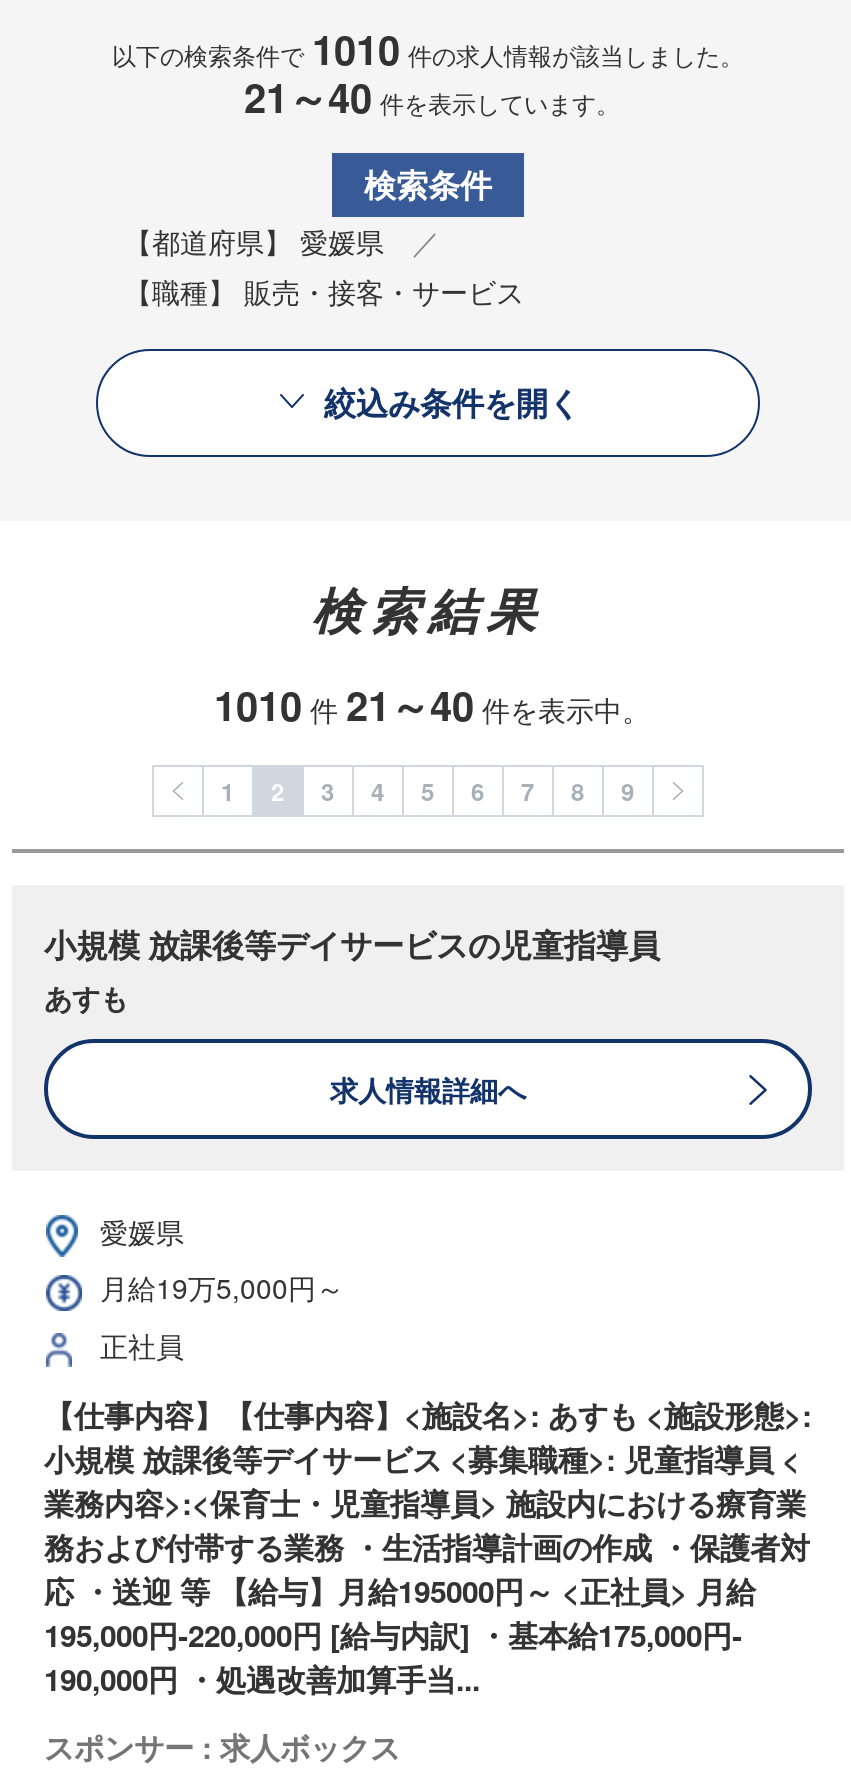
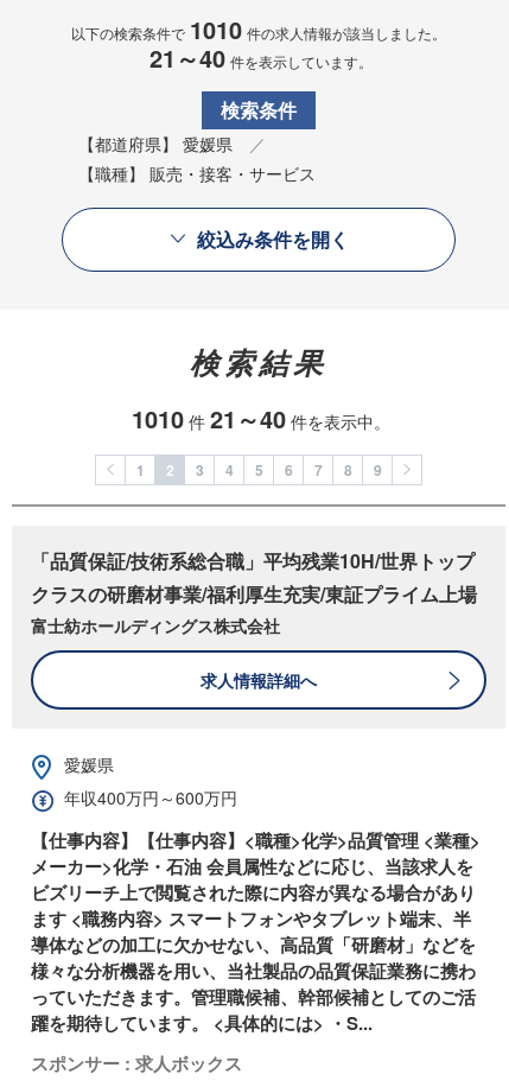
- 小規模 放課後等デイサービスの児童指導員
- あすも
+ 「品質保証/技術系総合職」平均残業10H/世界トップ
+ クラスの研磨材事業/福利厚生充実/東証プライム上場
+ 富士紡ホールディングス株式会社

- 月給19万5,000円～
- 正社員
+ 年収400万円～600万円

- 【仕事内容】【仕事内容】<施設名>: あすも <施設形態>:
- 小規模 放課後等デイサービス <募集職種>: 児童指導員 <
- 業務内容>:<保育士・児童指導員> 施設内における療育業
- 務および付帯する業務 ・生活指導計画の作成 ・保護者対
- 応 ・送迎 等 【給与】月給195000円～ <正社員> 月給
- 195,000円‐220,000円 [給与内訳] ・基本給175,000円‐
- 190,000円 ・処遇改善加算手当...
+ 【仕事内容】【仕事内容】<職種>化学>品質管理 <業種>
+ メーカー>化学・石油 会員属性などに応じ、当該求人を
+ ビズリーチ上で閲覧された際に内容が異なる場合があり
+ ます <職務内容> スマートフォンやタブレット端末、半
+ 導体などの加工に欠かせない、高品質「研磨材」などを
+ 様々な分析機器を用い、当社製品の品質保証業務に携わ
+ っていただきます。管理職候補、幹部候補としてのご活
+ 躍を期待しています。 <具体的には> ・S...
